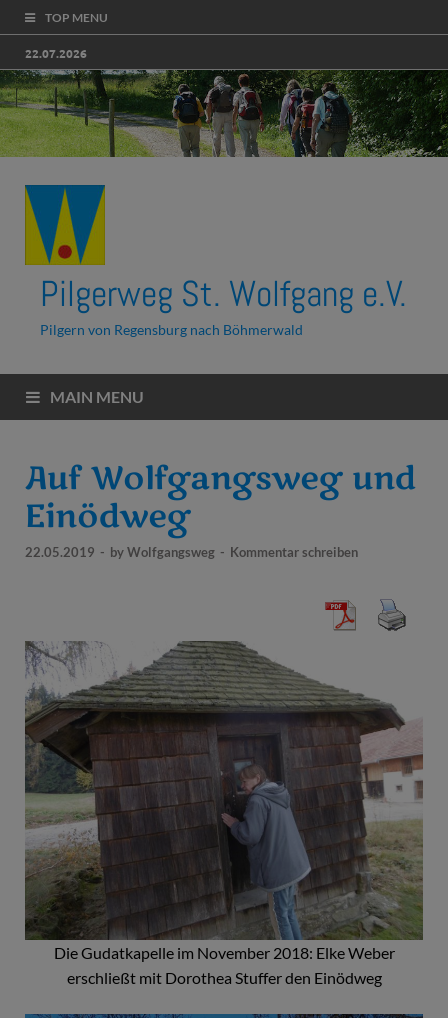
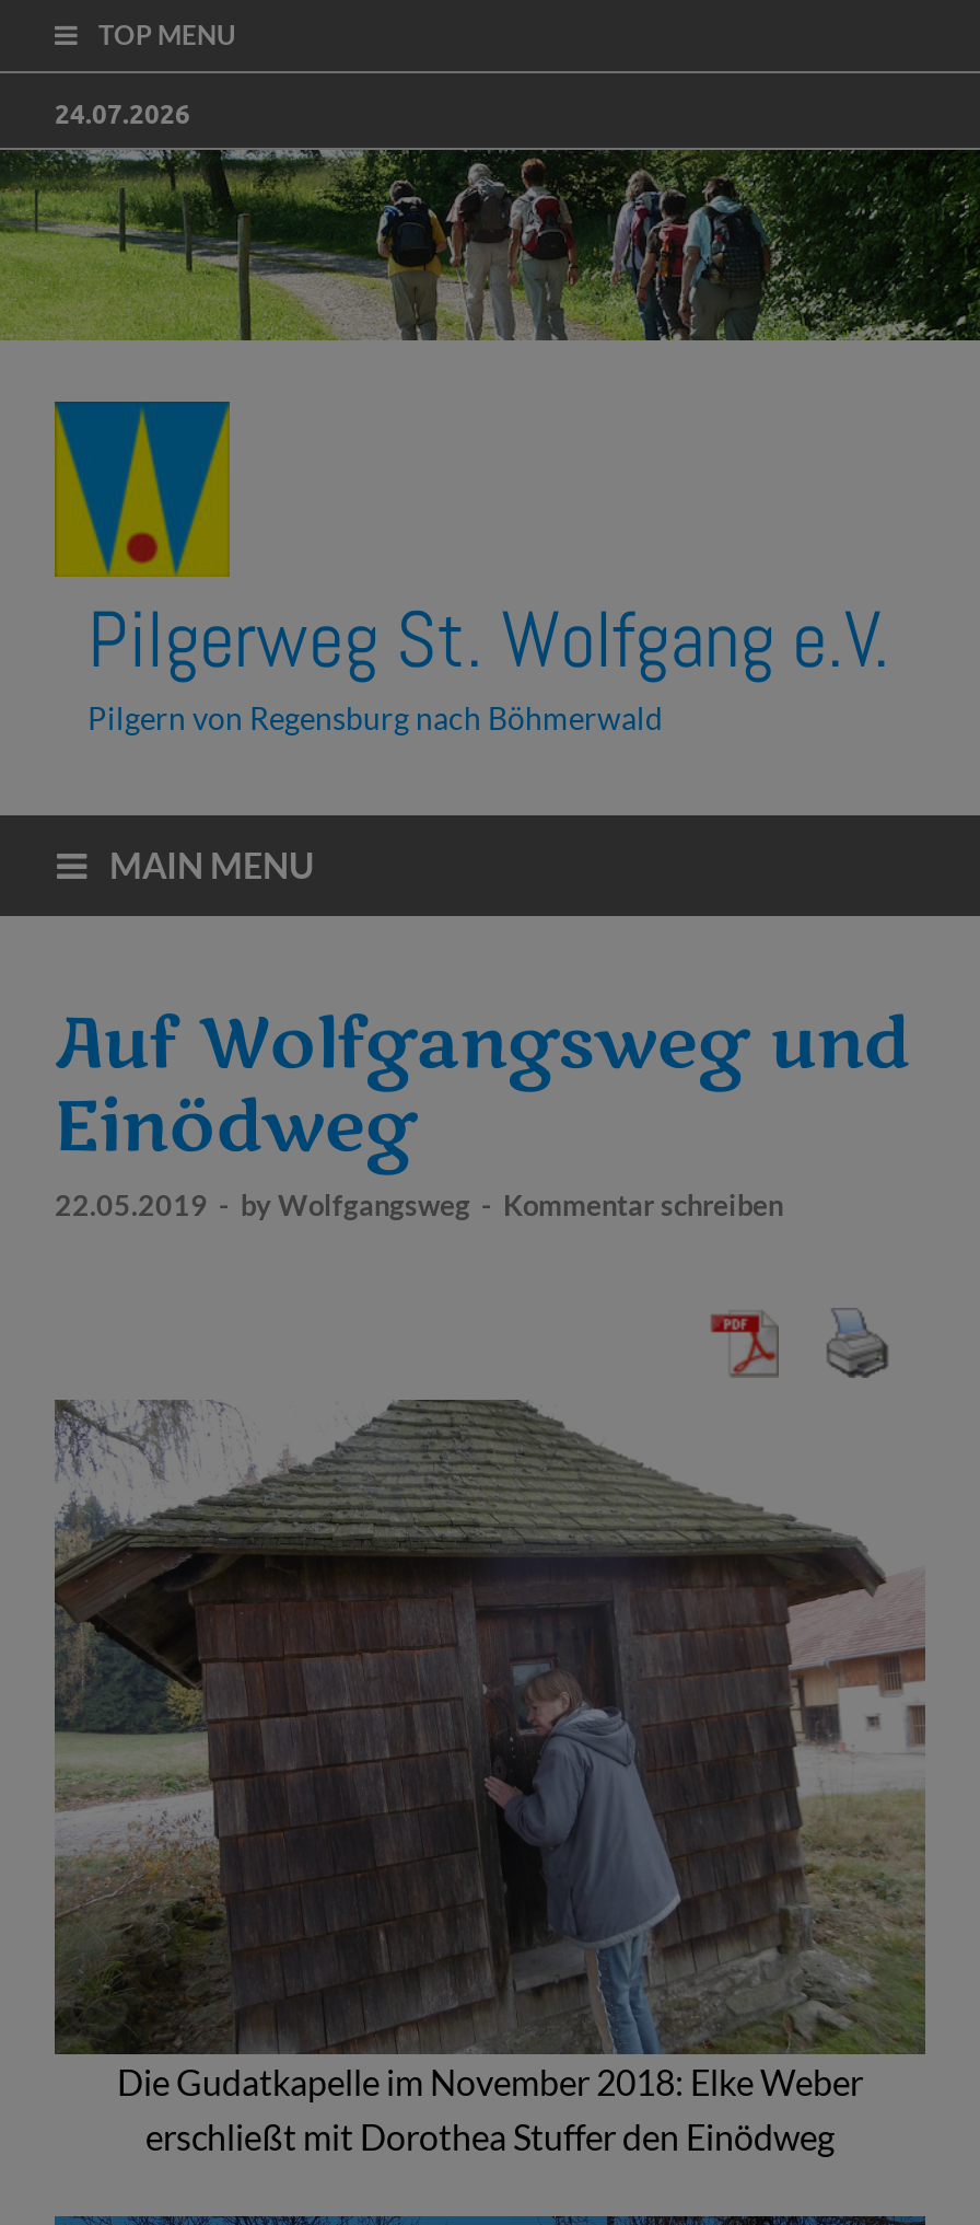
- 22.07.2026
+ 24.07.2026
